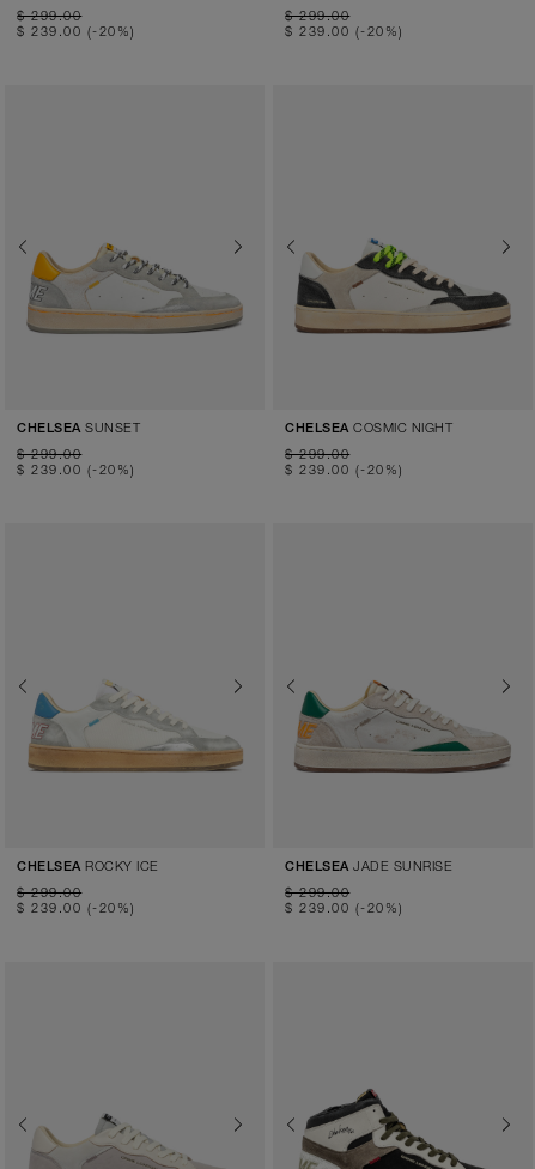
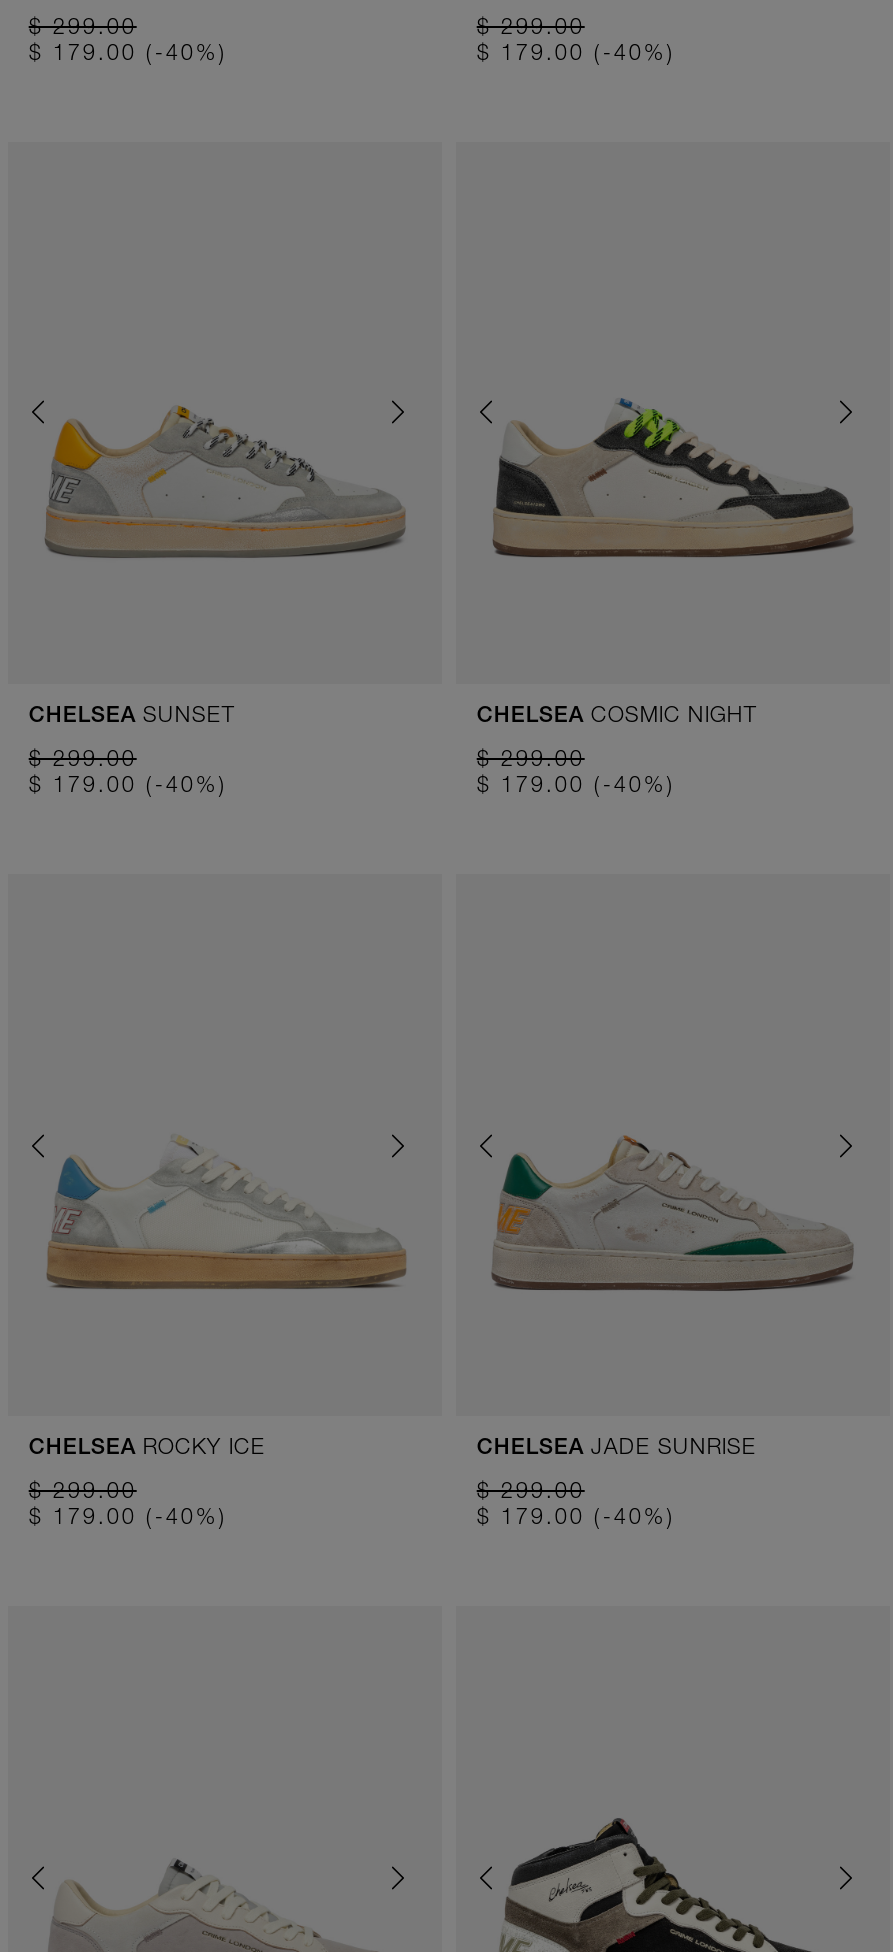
- $ 239.00 (-20%)
+ $ 179.00 (-40%)

- $ 239.00 (-20%)
+ $ 179.00 (-40%)

- $ 239.00 (-20%)
+ $ 179.00 (-40%)

- $ 239.00 (-20%)
+ $ 179.00 (-40%)

- $ 239.00 (-20%)
+ $ 179.00 (-40%)

- $ 239.00 (-20%)
+ $ 179.00 (-40%)
